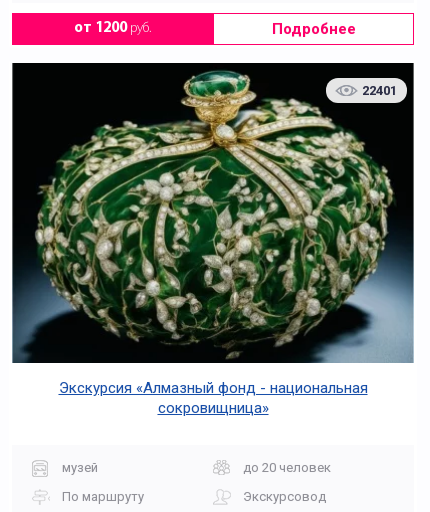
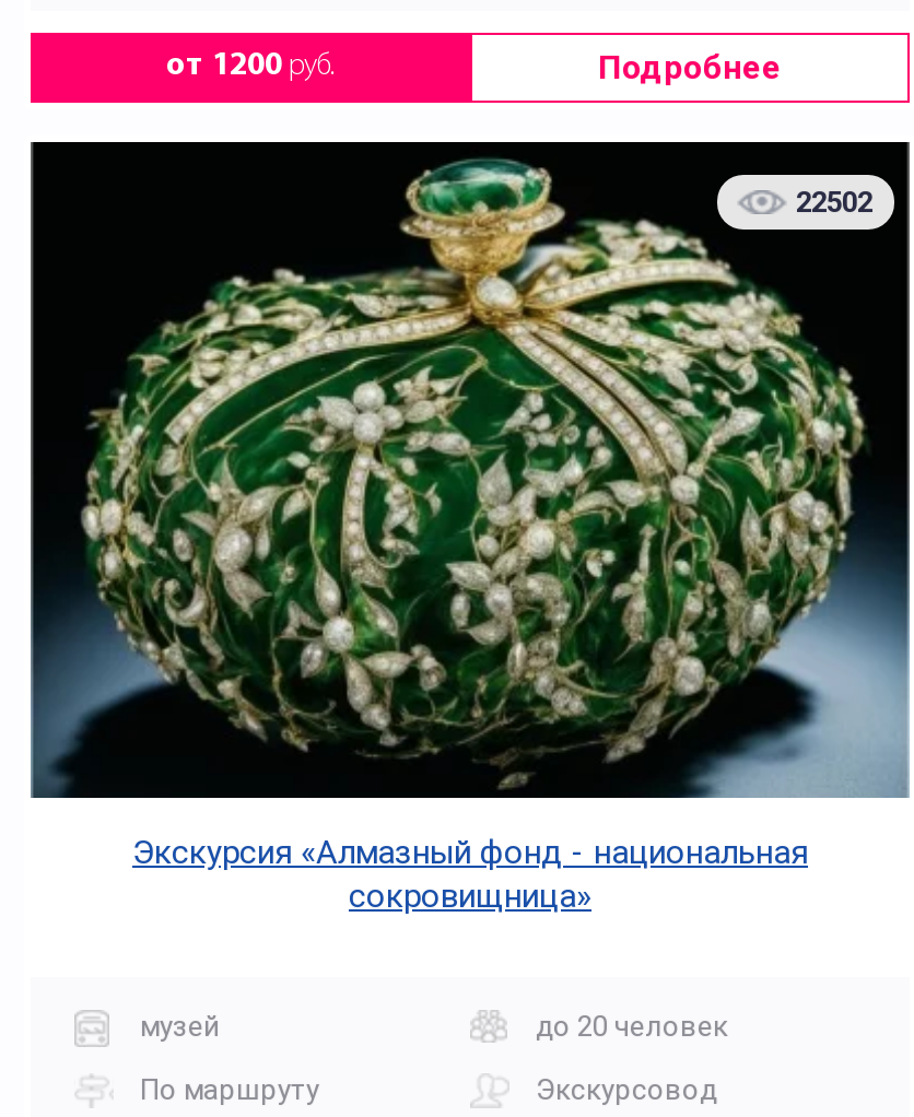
- 22401
+ 22502
